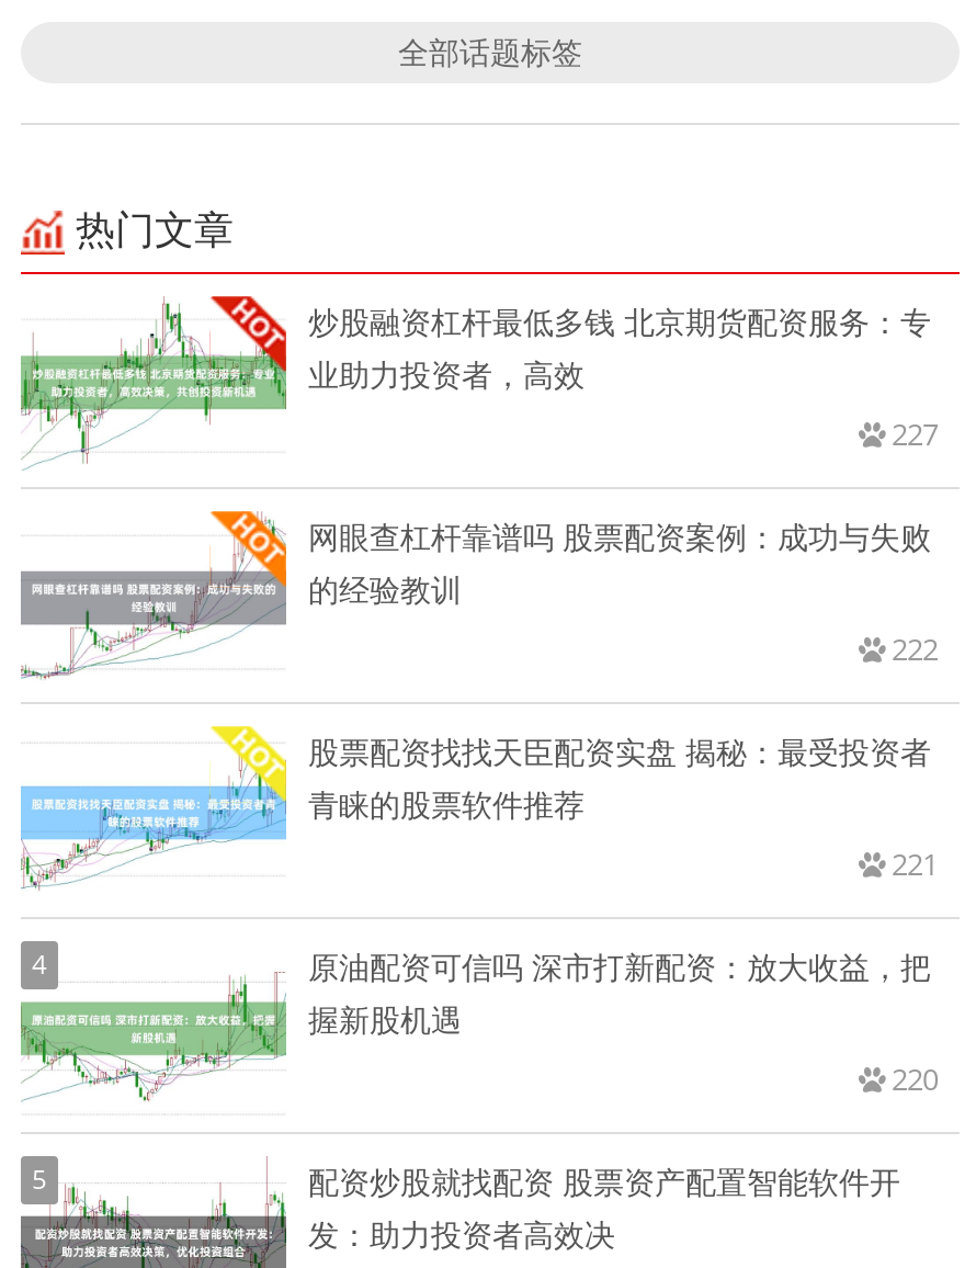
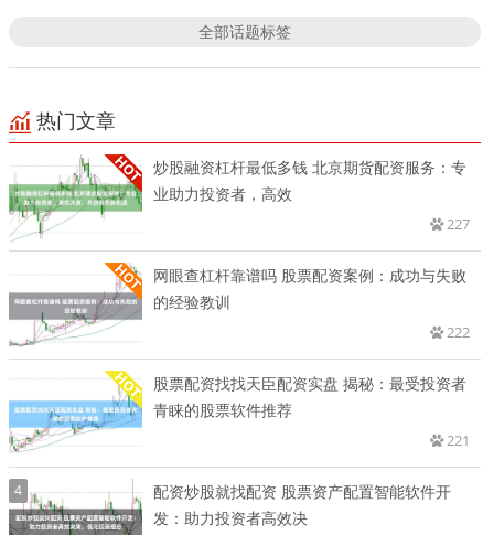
- [image]
- 原油配资可信吗 深市打新配资：放大收益，把
- 握新股机遇
- 220
- 5
